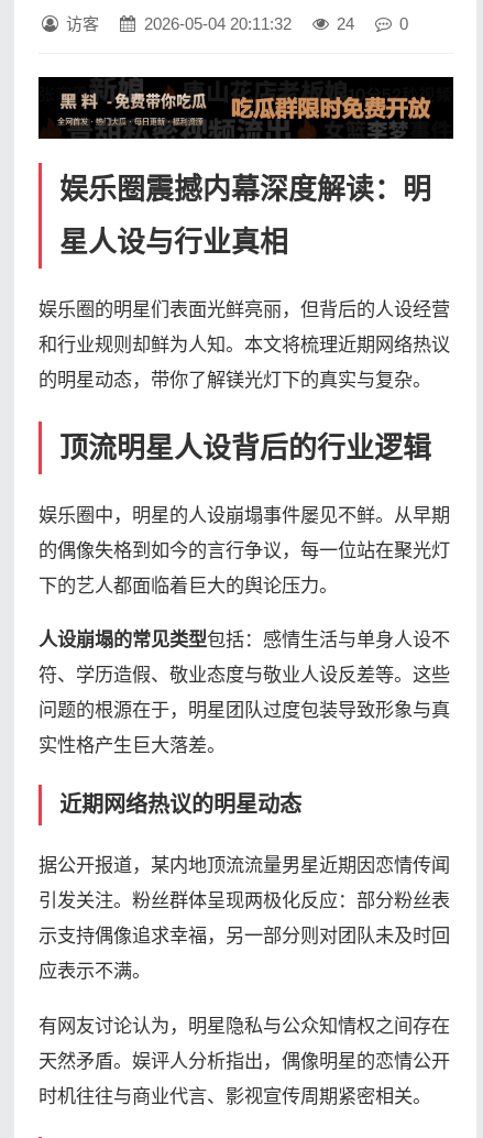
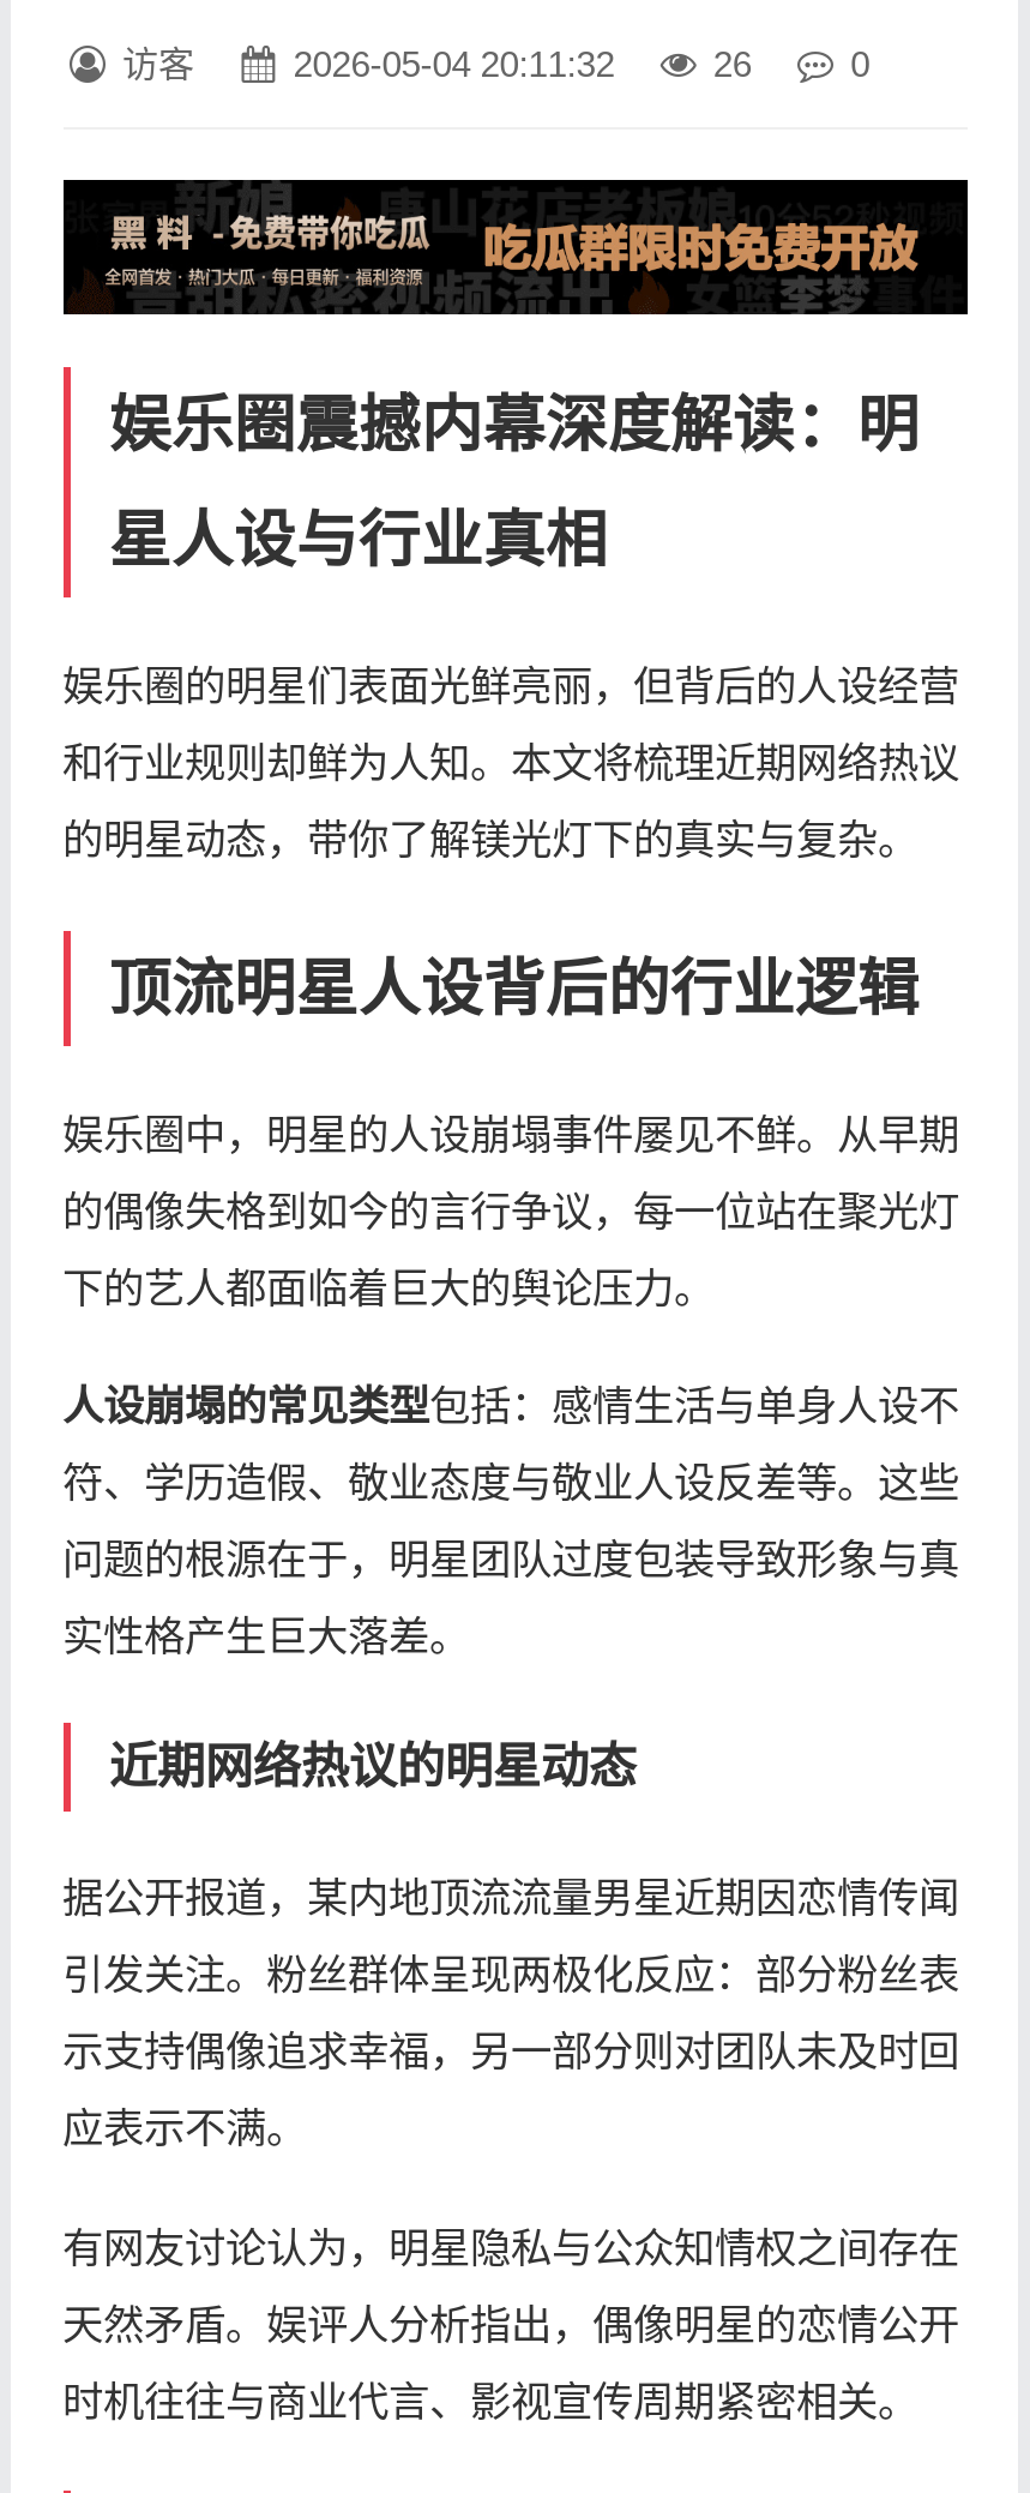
- 24
+ 26
